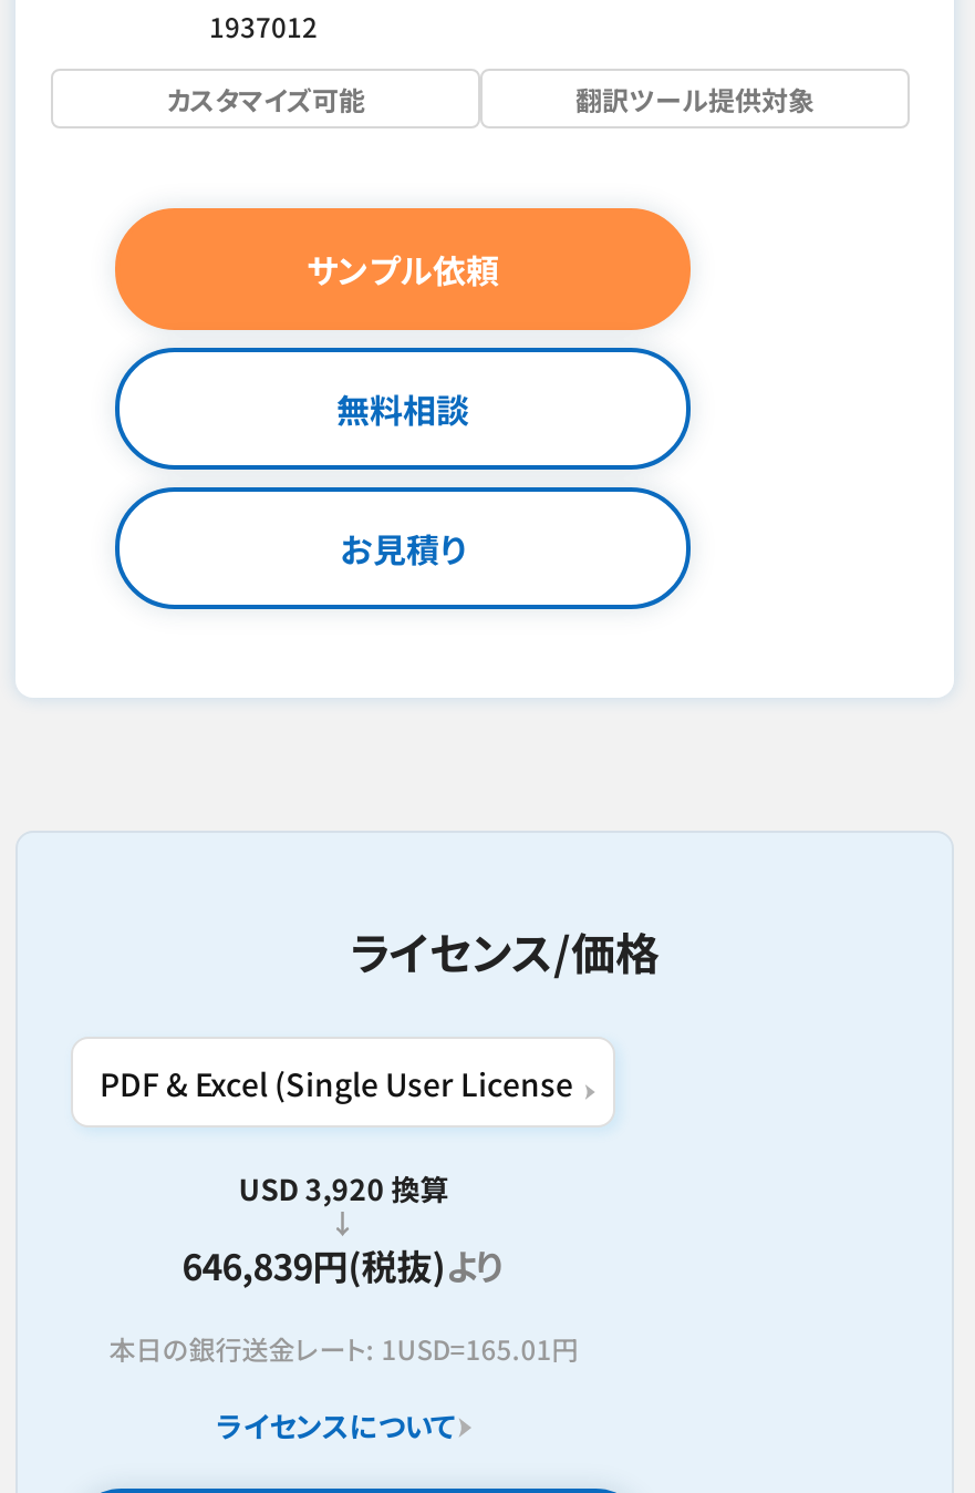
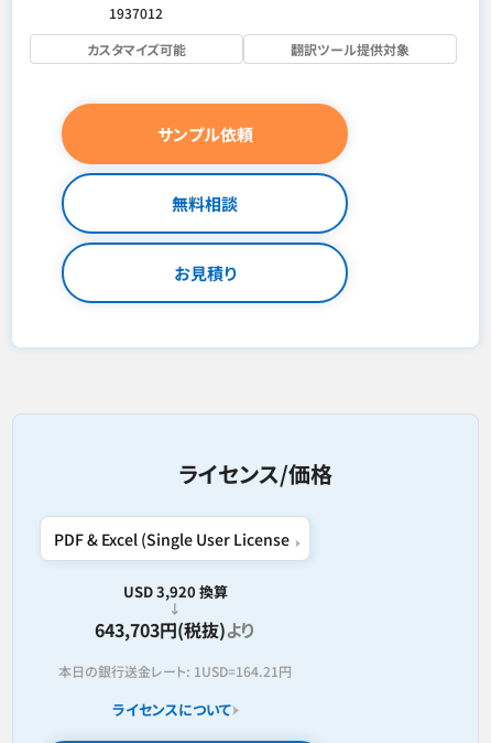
- 646,839円(税抜)より
+ 643,703円(税抜)より

- 本日の銀行送金レート: 1USD=165.01円
+ 本日の銀行送金レート: 1USD=164.21円
